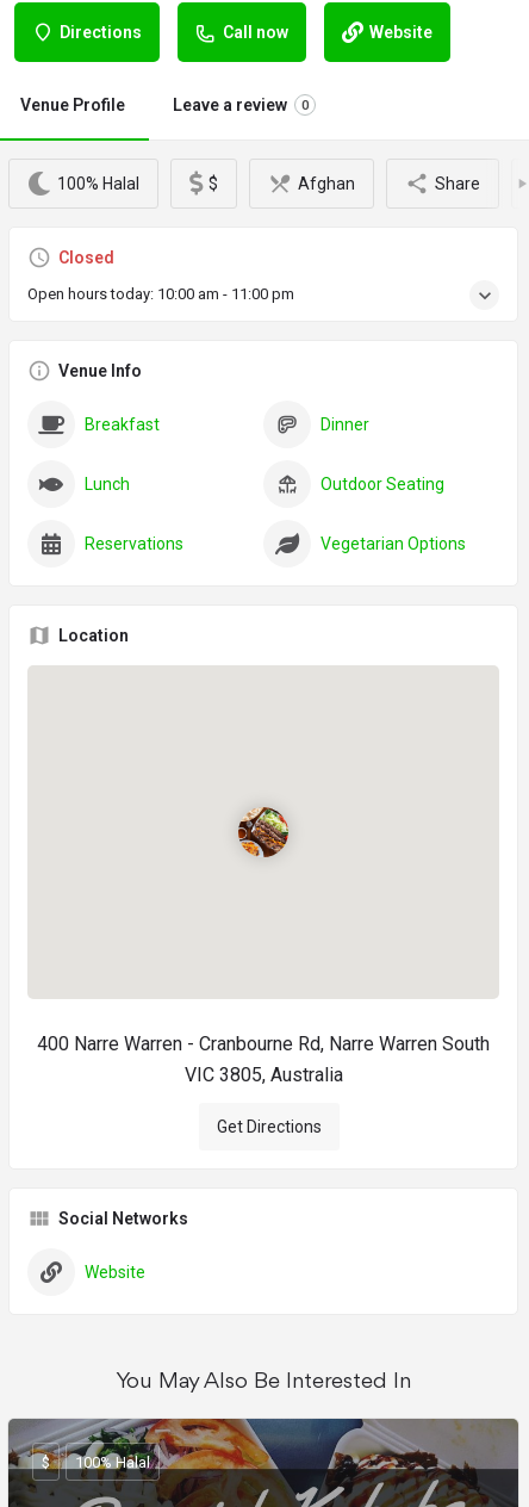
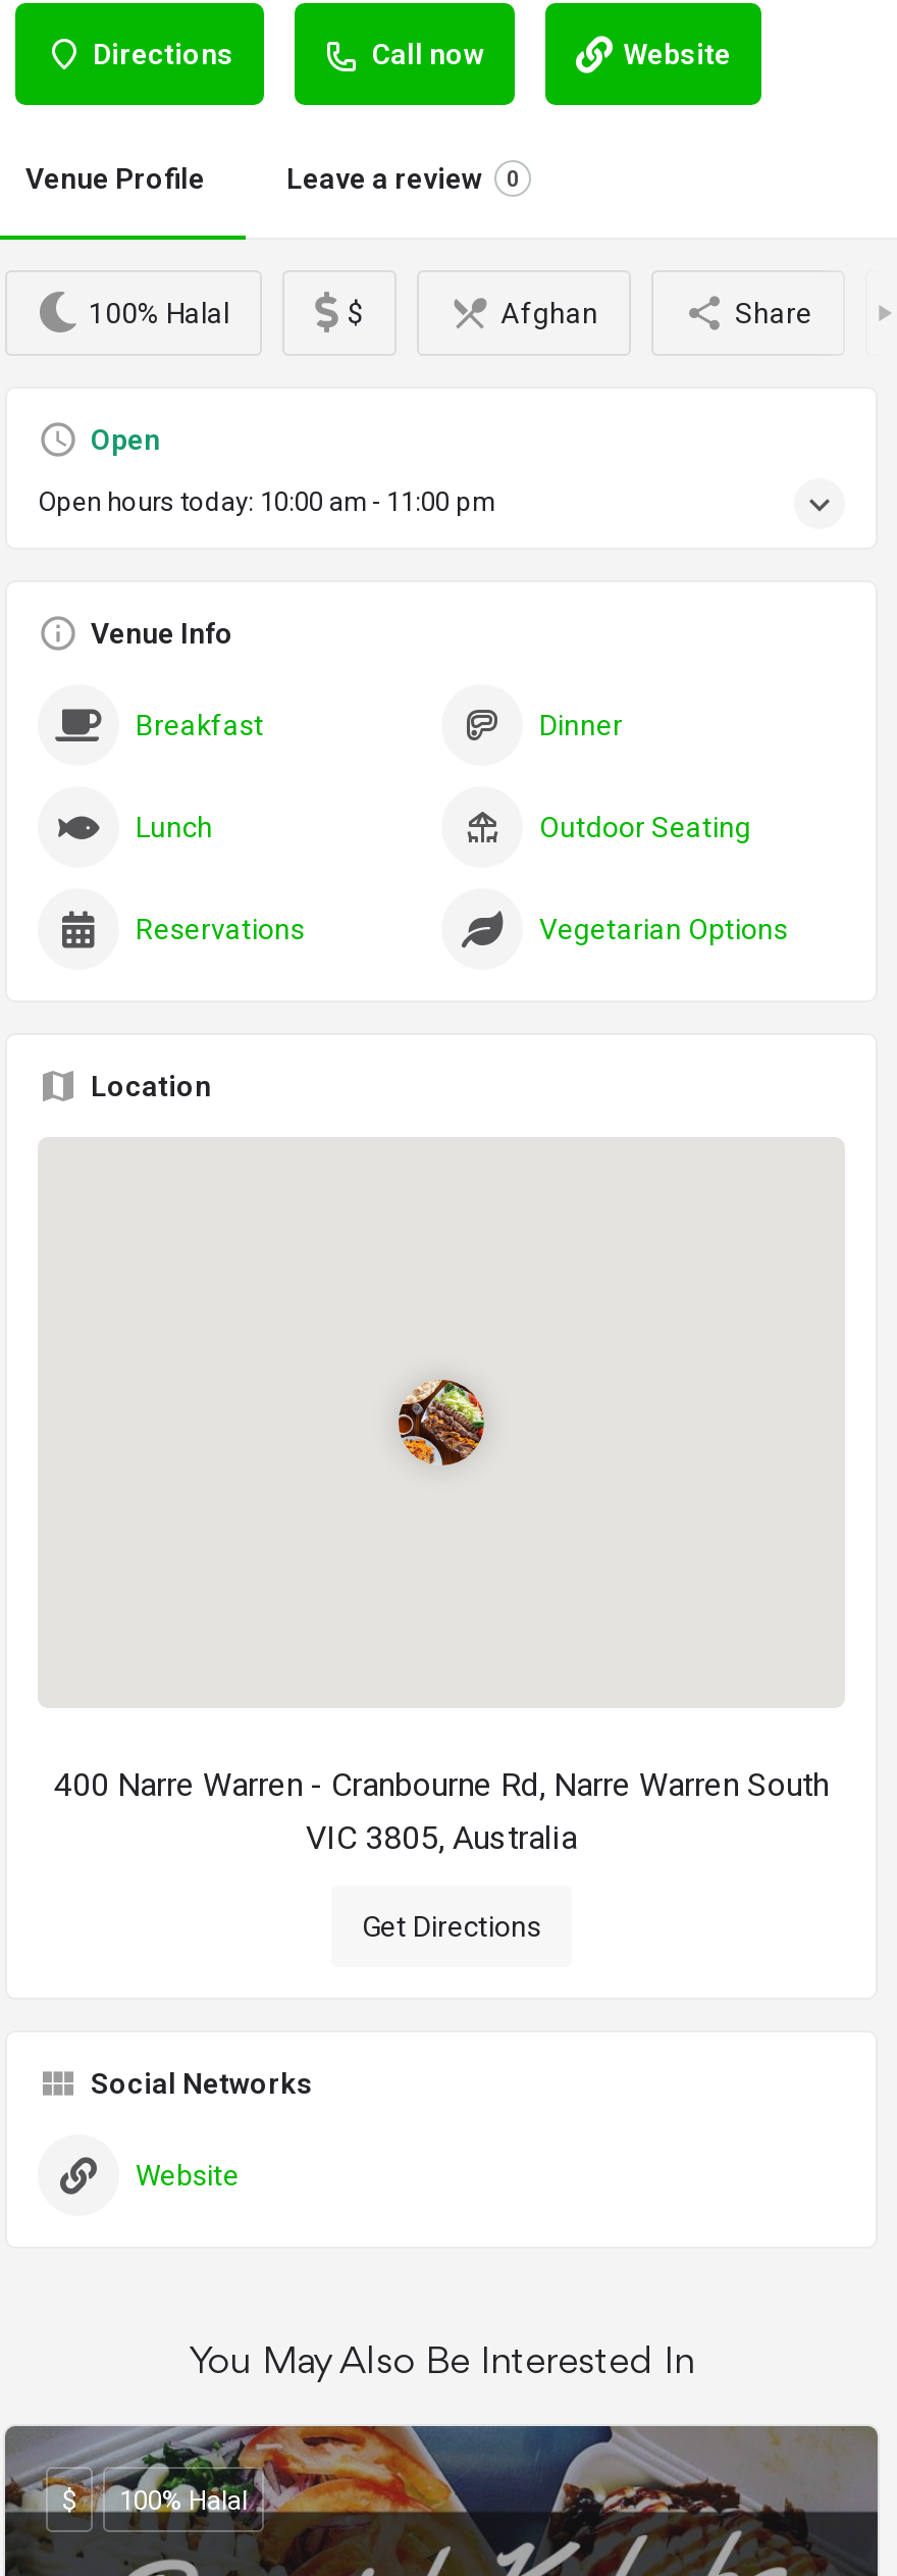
- Closed
+ Open
